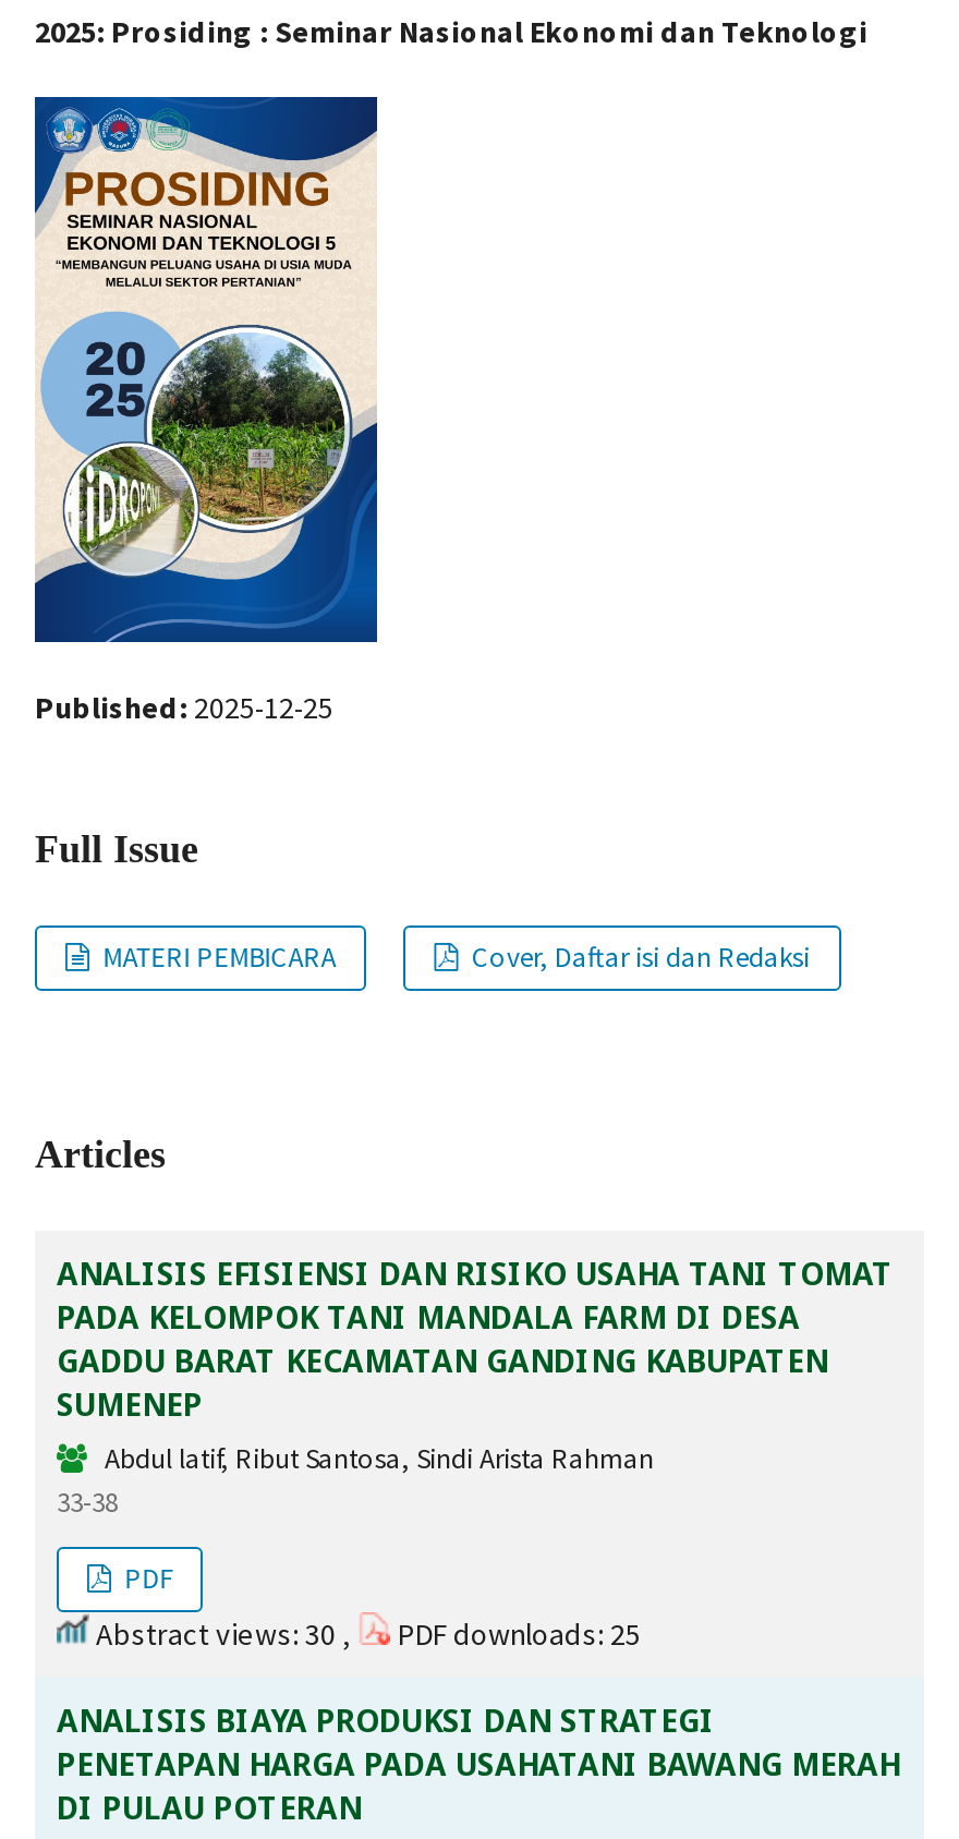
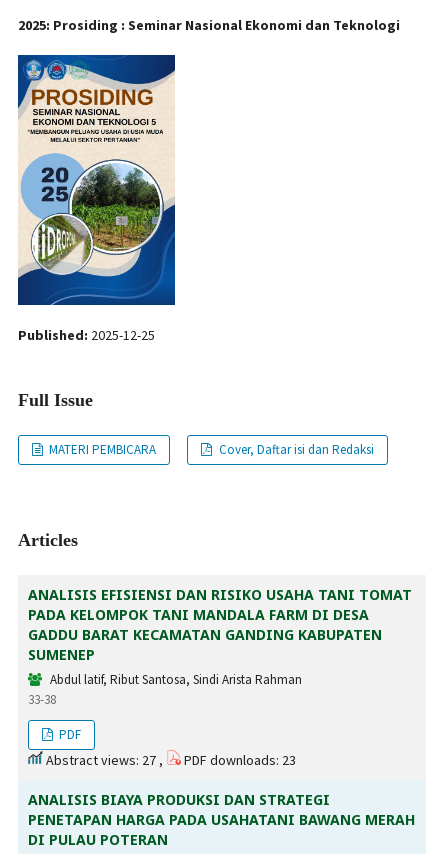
- Abstract views: 30 ,
+ Abstract views: 27 ,

- PDF downloads: 25
+ PDF downloads: 23
